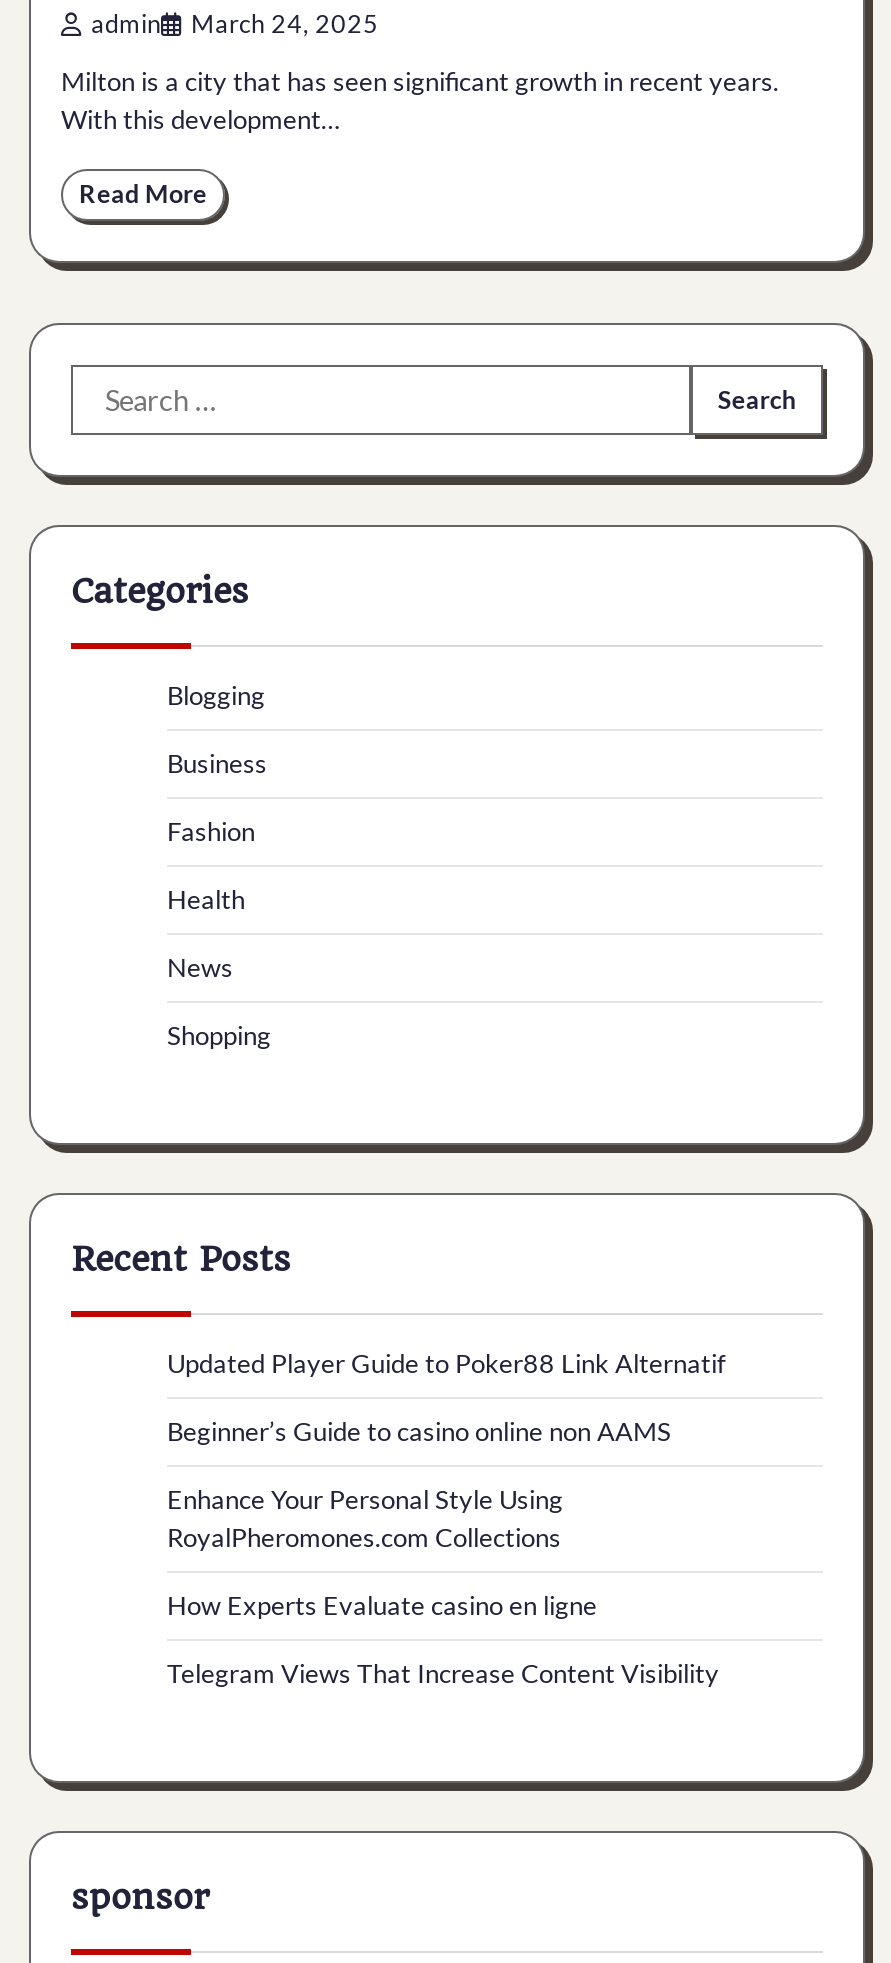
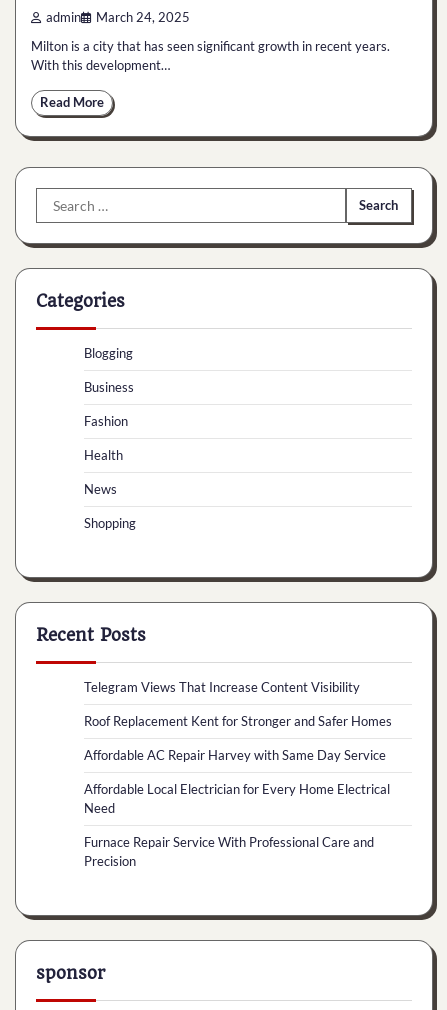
- Updated Player Guide to Poker88 Link Alternatif
- Beginner’s Guide to casino online non AAMS
- Enhance Your Personal Style Using
- RoyalPheromones.com Collections
- How Experts Evaluate casino en ligne

moved up: Telegram Views That Increase Content Visibility

+ Roof Replacement Kent for Stronger and Safer Homes
+ Affordable AC Repair Harvey with Same Day Service
+ Affordable Local Electrician for Every Home Electrical
+ Need
+ Furnace Repair Service With Professional Care and
+ Precision
